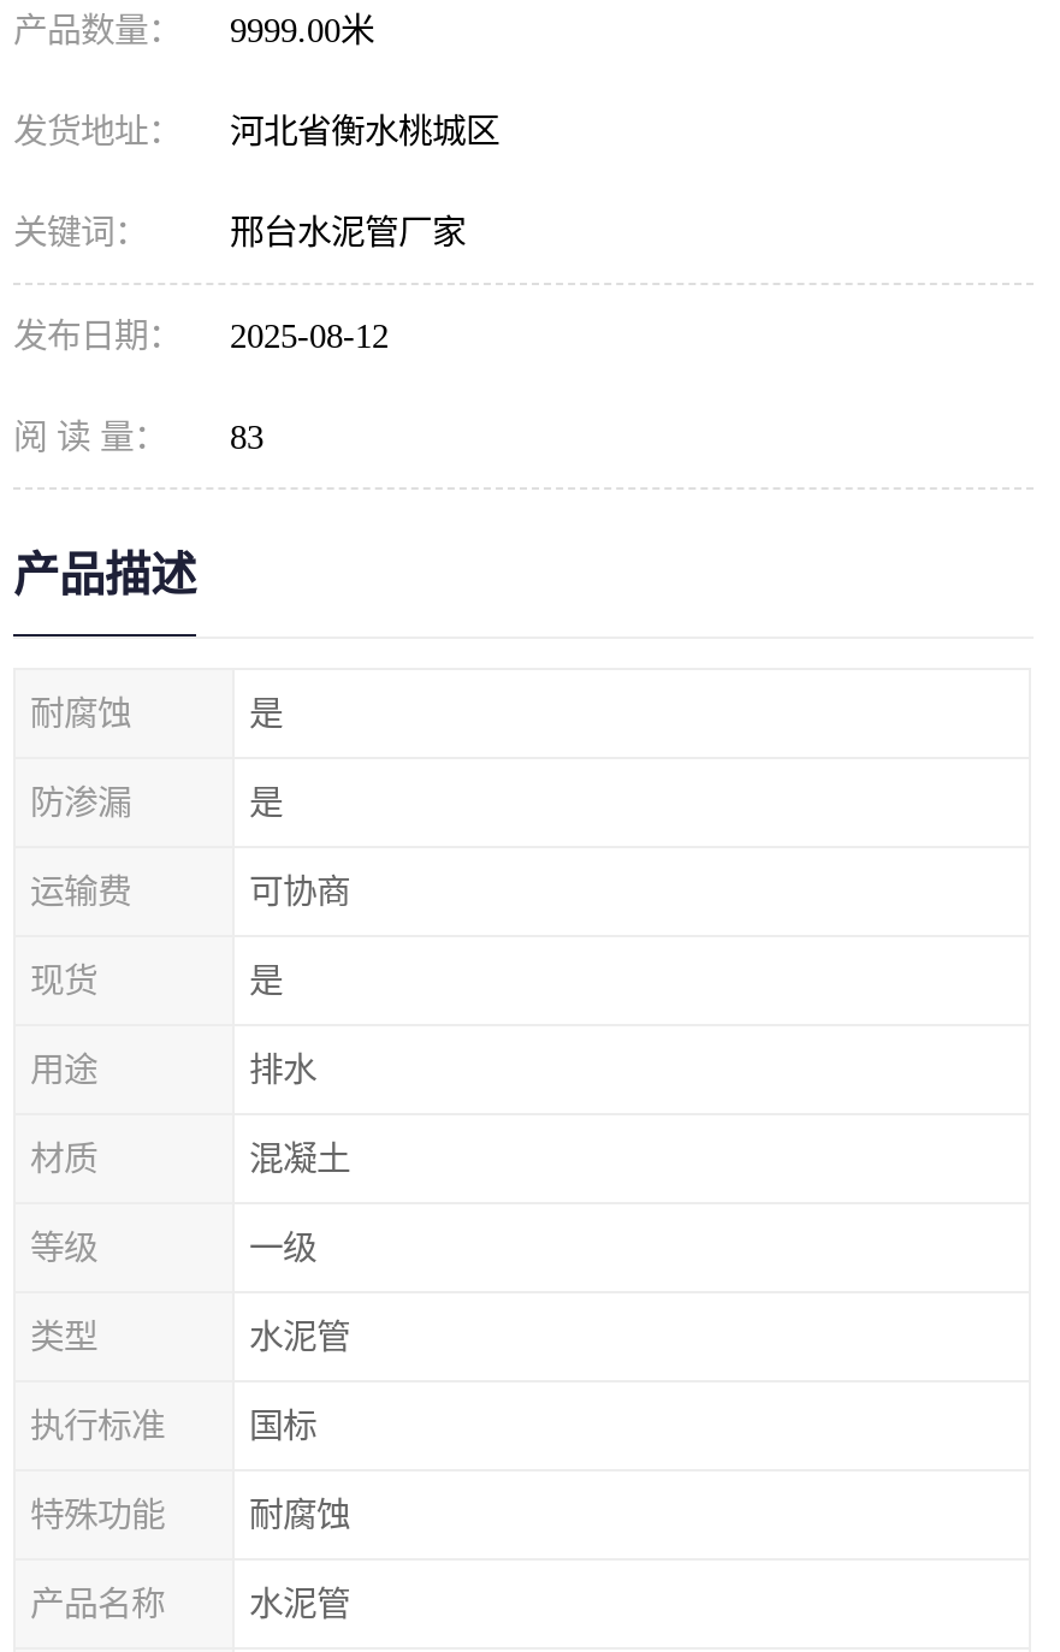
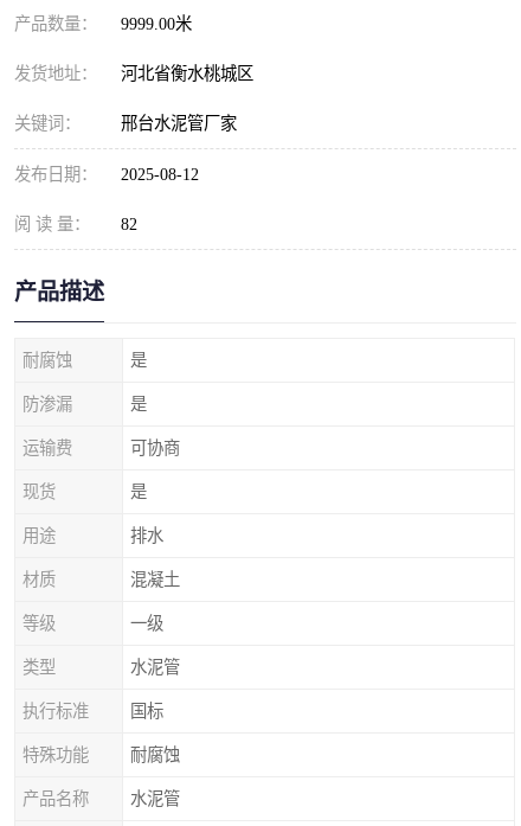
- 阅 读 量： 83
+ 阅 读 量： 82
